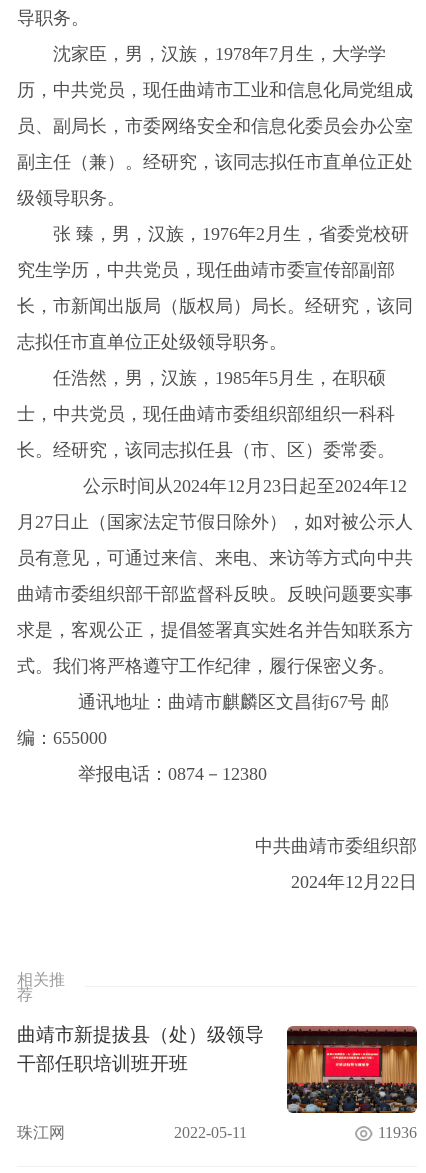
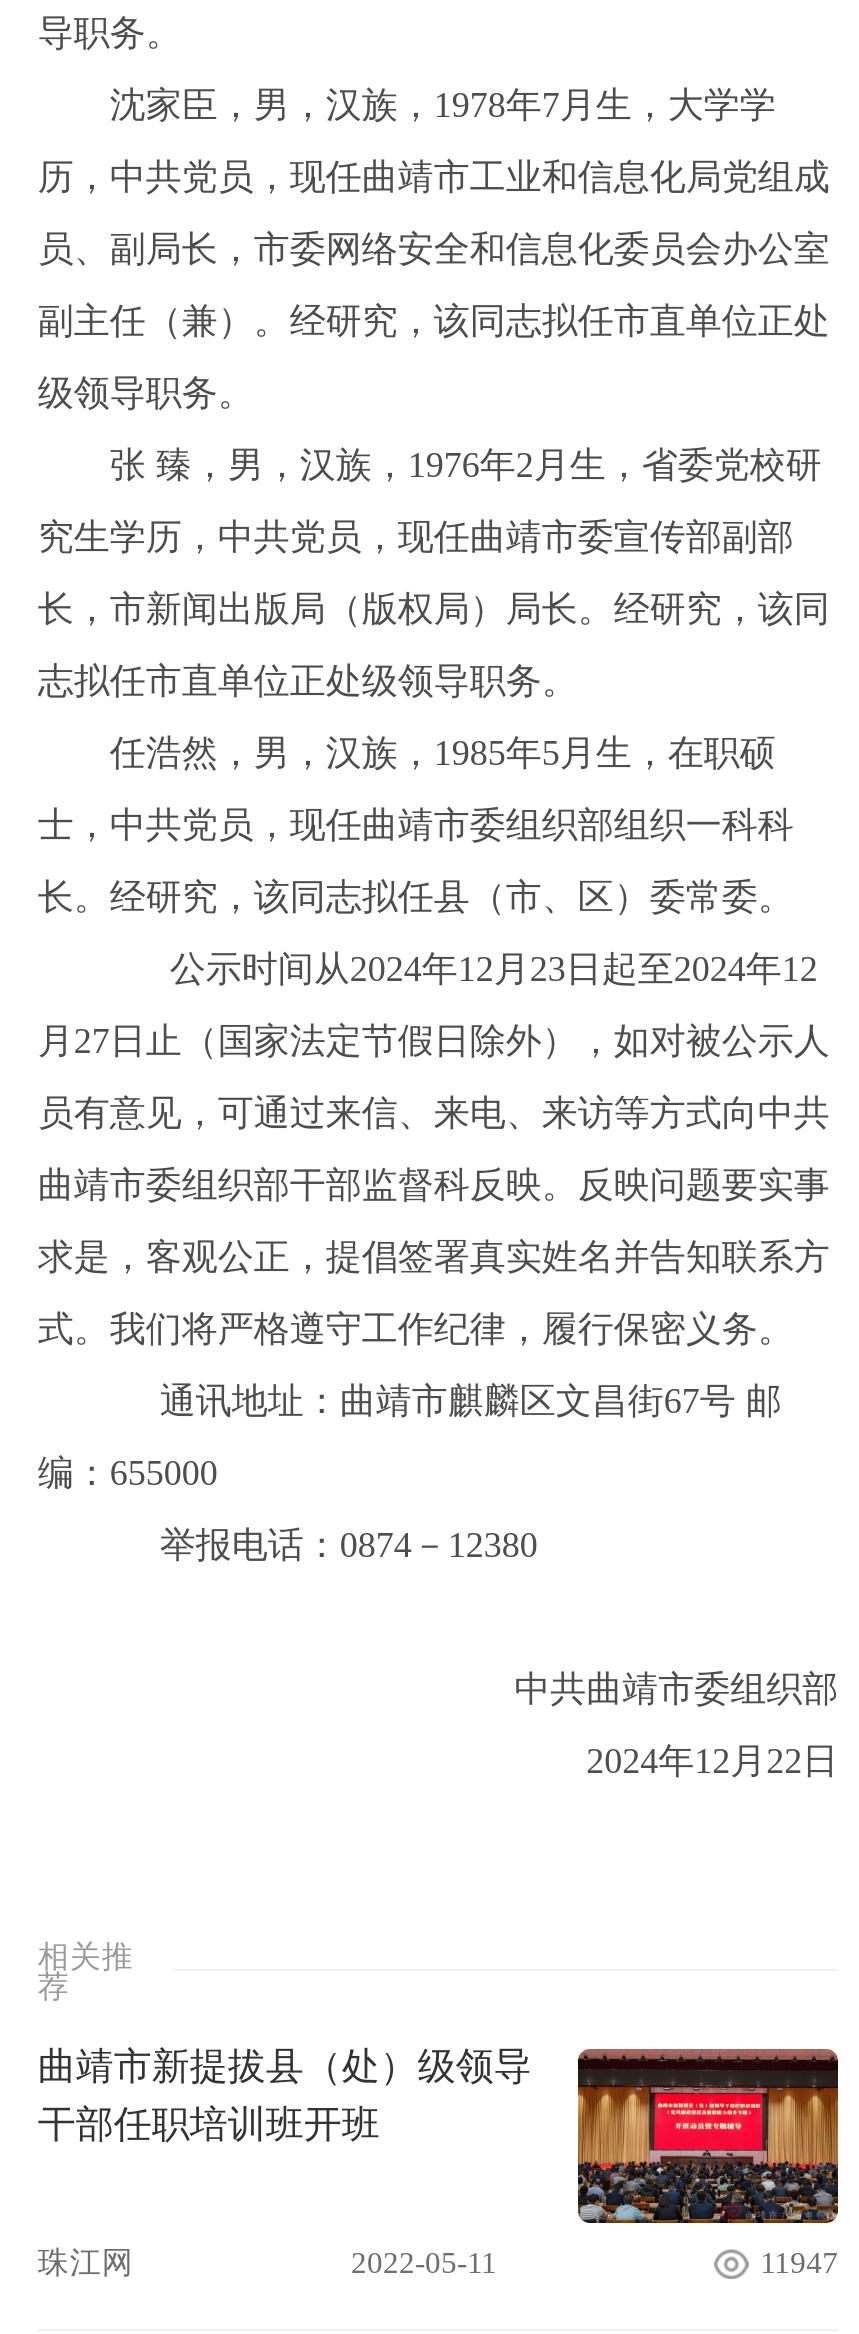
- 11936
+ 11947
